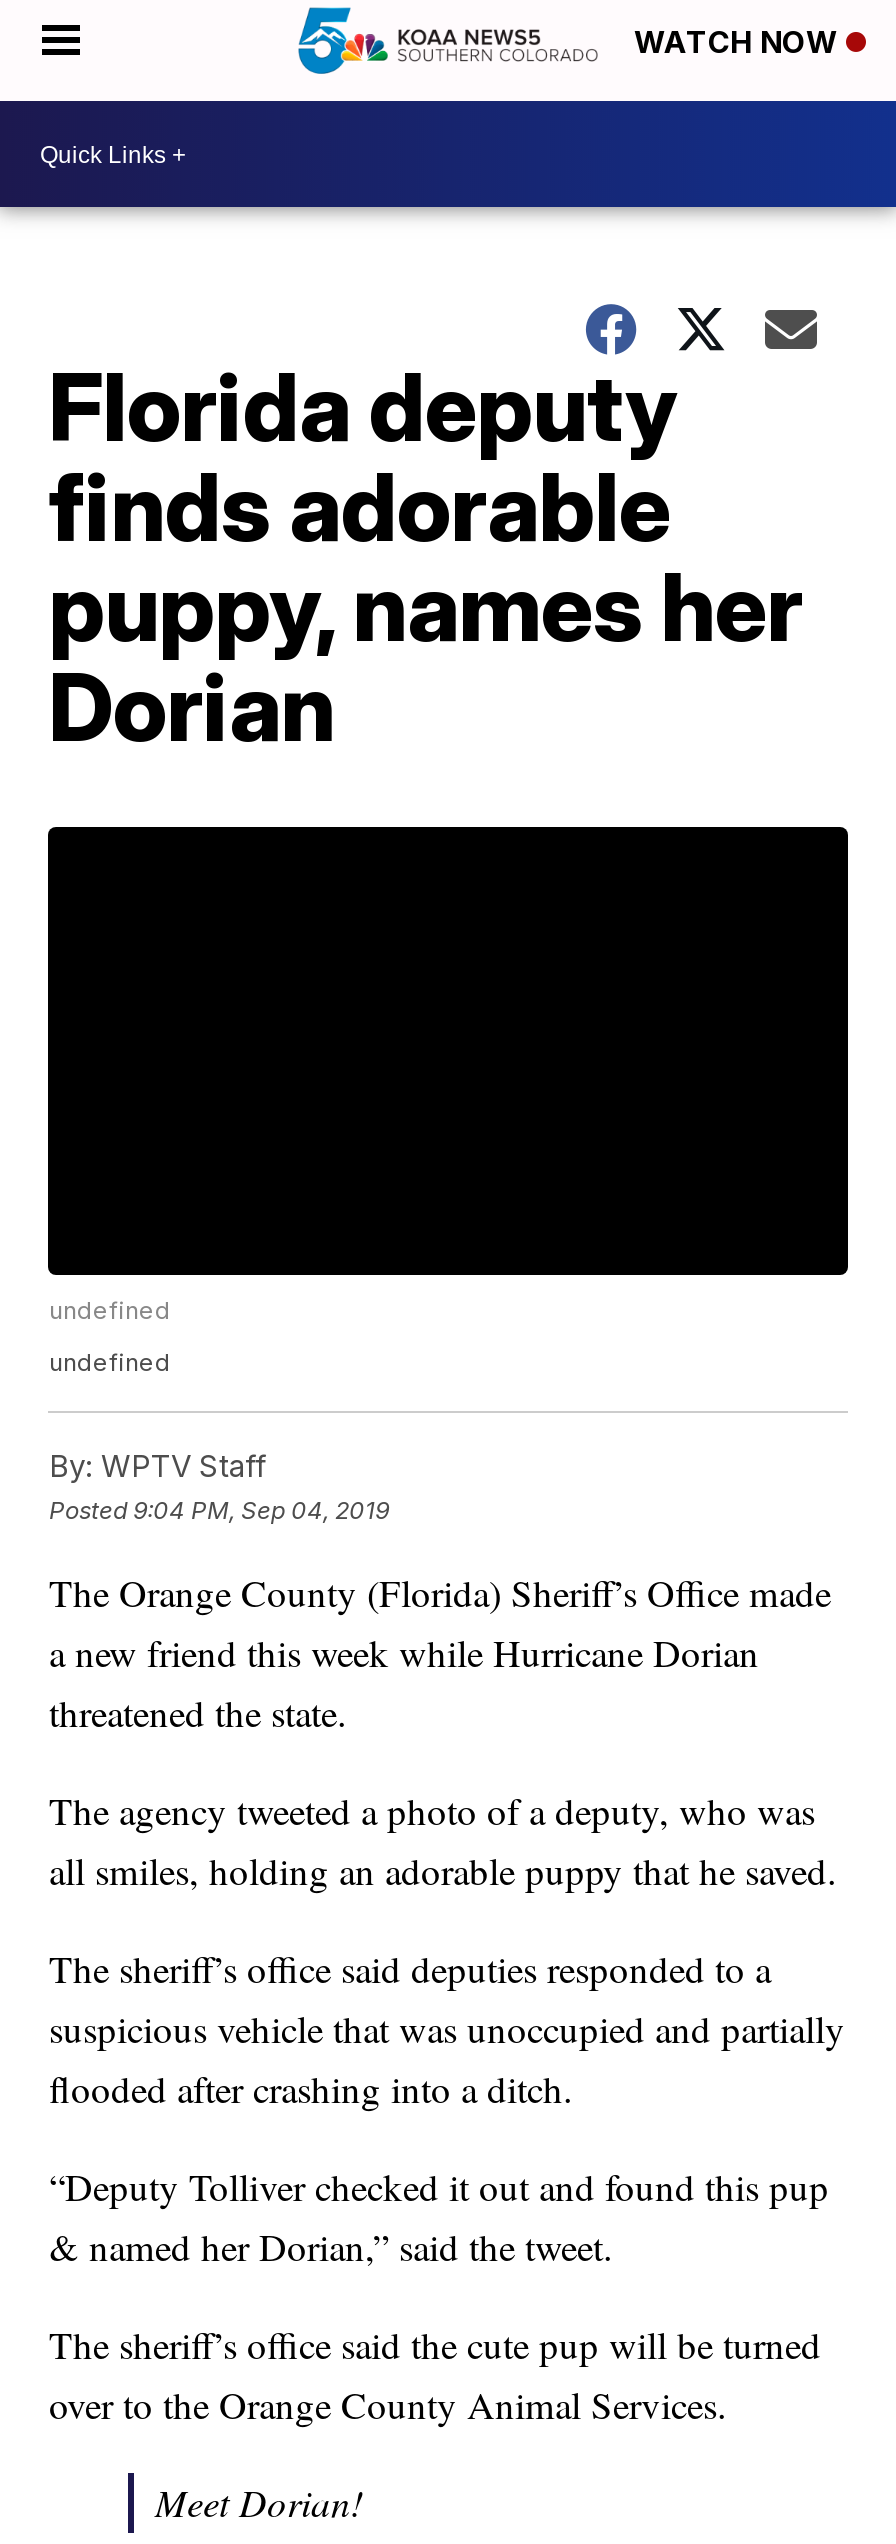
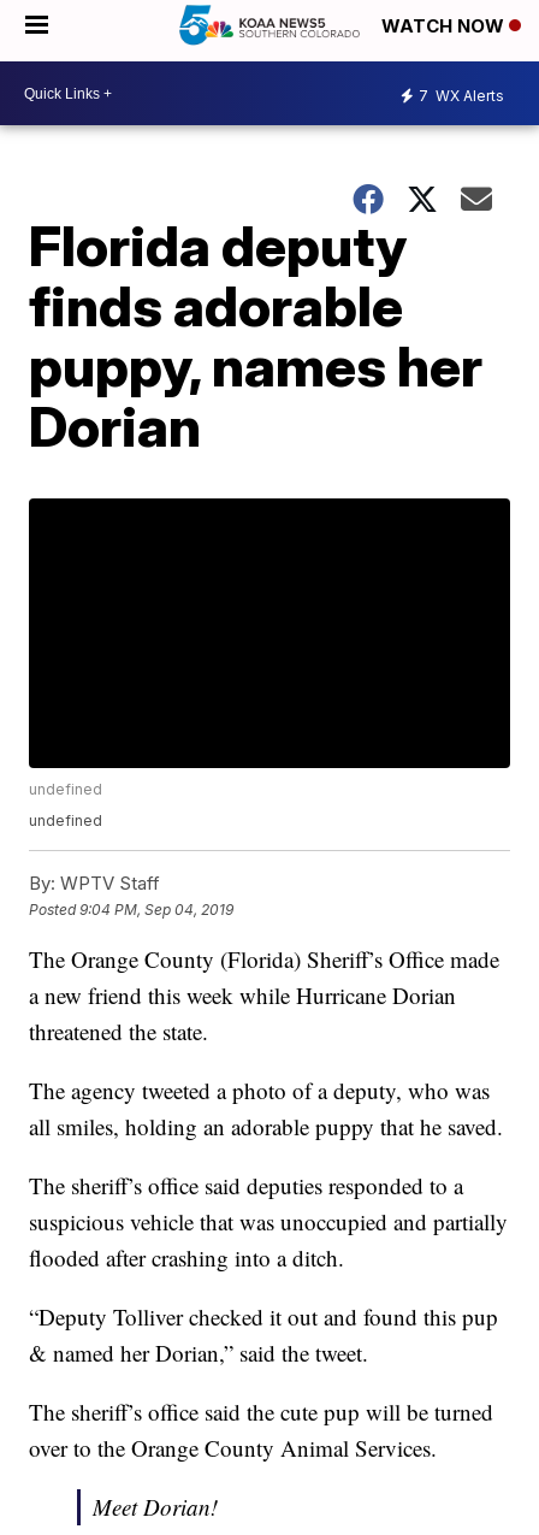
+ 7 WX Alerts
